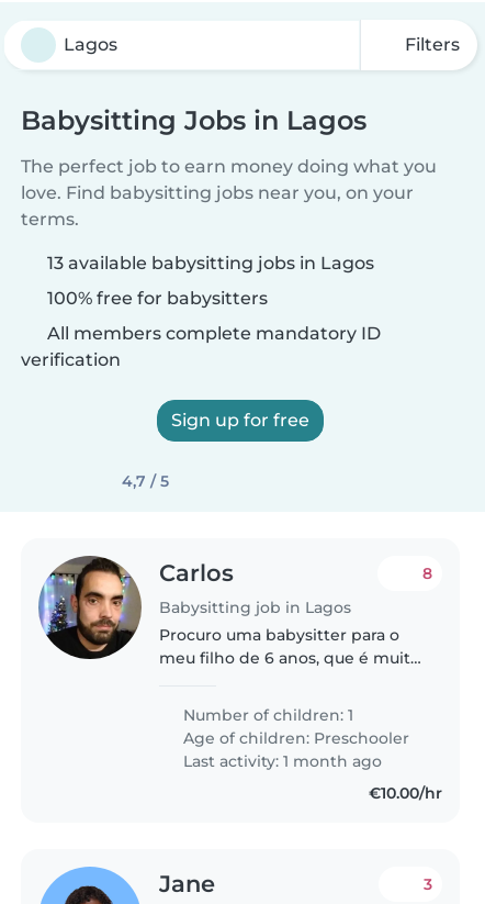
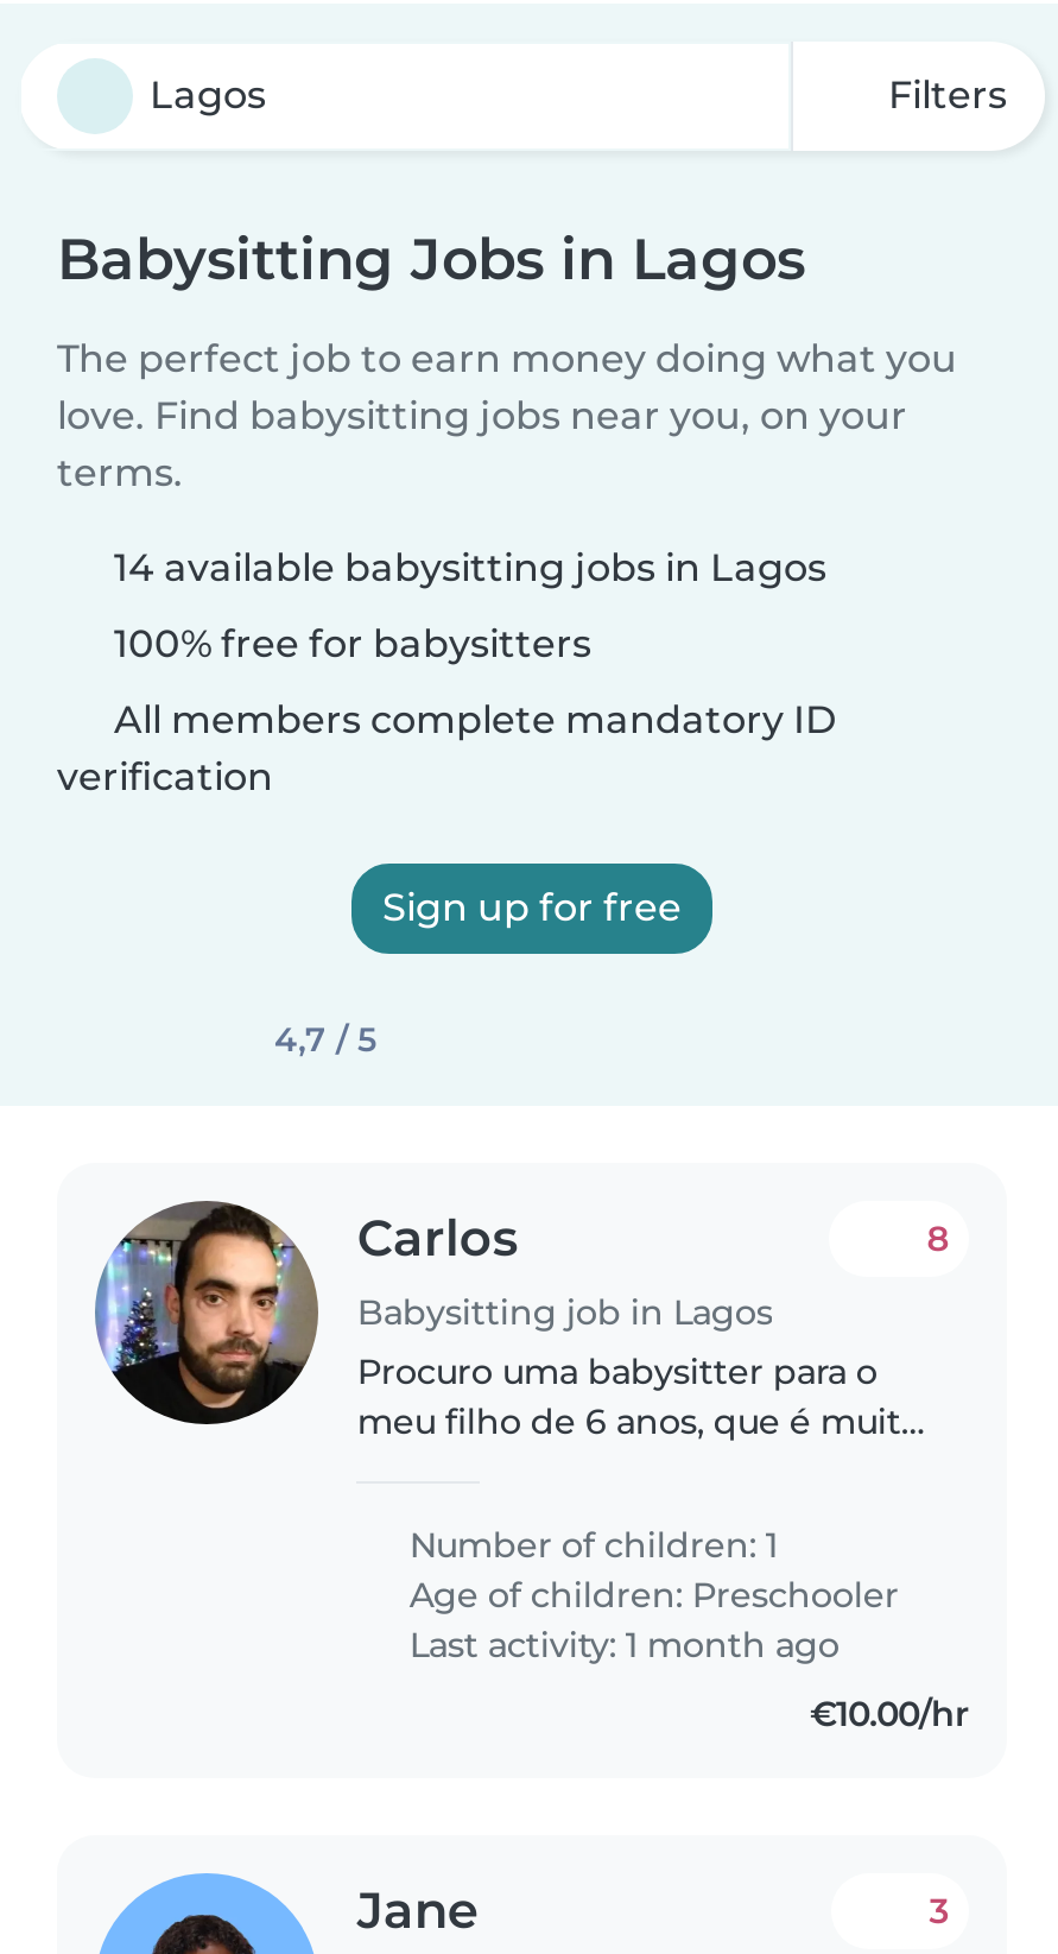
- 13 available babysitting jobs in Lagos
+ 14 available babysitting jobs in Lagos
